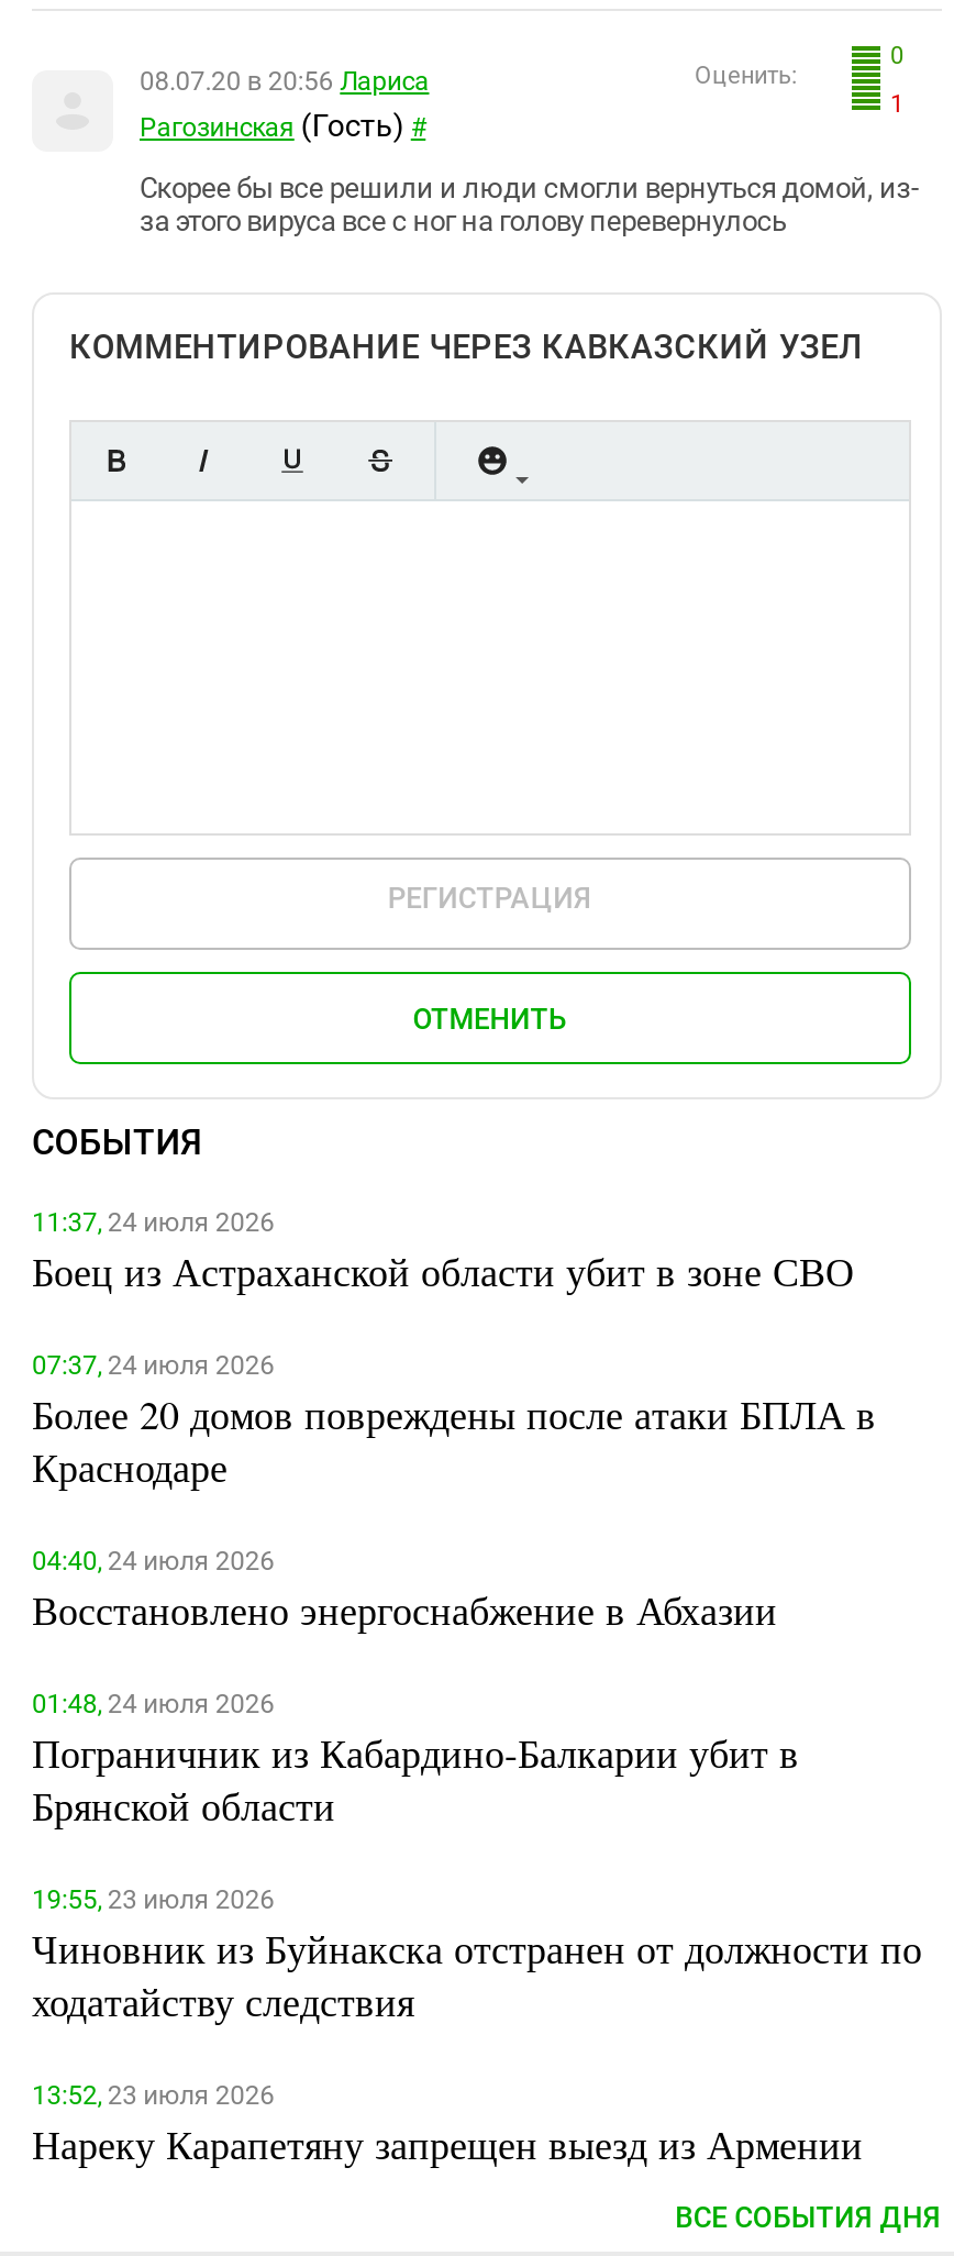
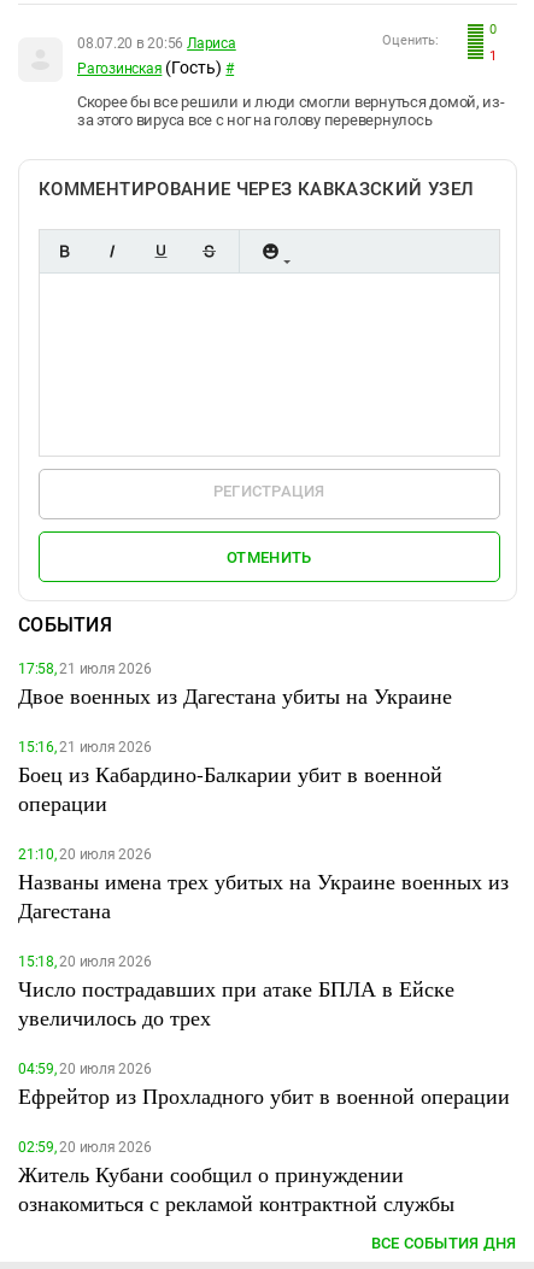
- 11:37, 24 июля 2026
- Боец из Астраханской области убит в зоне СВО
+ 17:58, 21 июля 2026
+ Двое военных из Дагестана убиты на Украине

- 07:37, 24 июля 2026
- Более 20 домов повреждены после атаки БПЛА в
- Краснодаре
+ 15:16, 21 июля 2026
+ Боец из Кабардино-Балкарии убит в военной
+ операции

- 04:40, 24 июля 2026
- Восстановлено энергоснабжение в Абхазии
+ 21:10, 20 июля 2026
+ Названы имена трех убитых на Украине военных из
+ Дагестана

- 01:48, 24 июля 2026
- Пограничник из Кабардино-Балкарии убит в
- Брянской области
+ 15:18, 20 июля 2026
+ Число пострадавших при атаке БПЛА в Ейске
+ увеличилось до трех

- 19:55, 23 июля 2026
- Чиновник из Буйнакска отстранен от должности по
- ходатайству следствия
+ 04:59, 20 июля 2026
+ Ефрейтор из Прохладного убит в военной операции

- 13:52, 23 июля 2026
- Нареку Карапетяну запрещен выезд из Армении
+ 02:59, 20 июля 2026
+ Житель Кубани сообщил о принуждении
+ ознакомиться с рекламой контрактной службы
